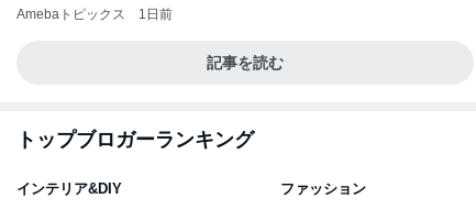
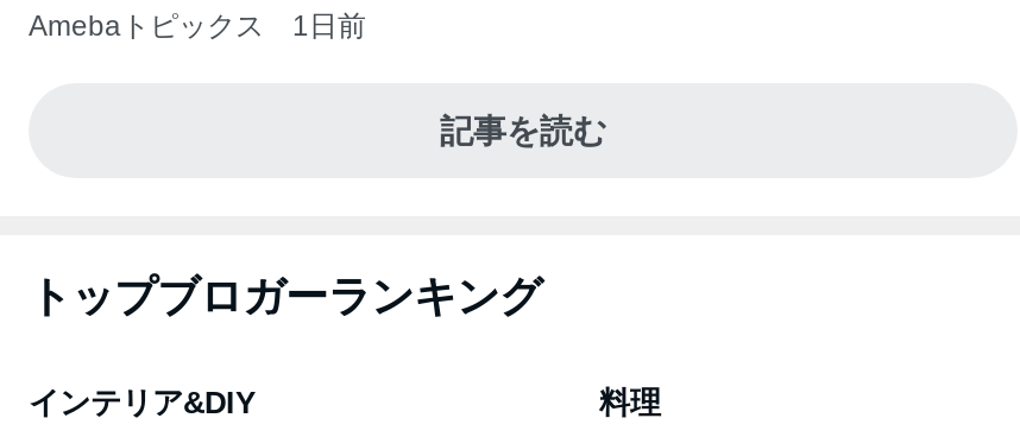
- ファッション
+ 料理
